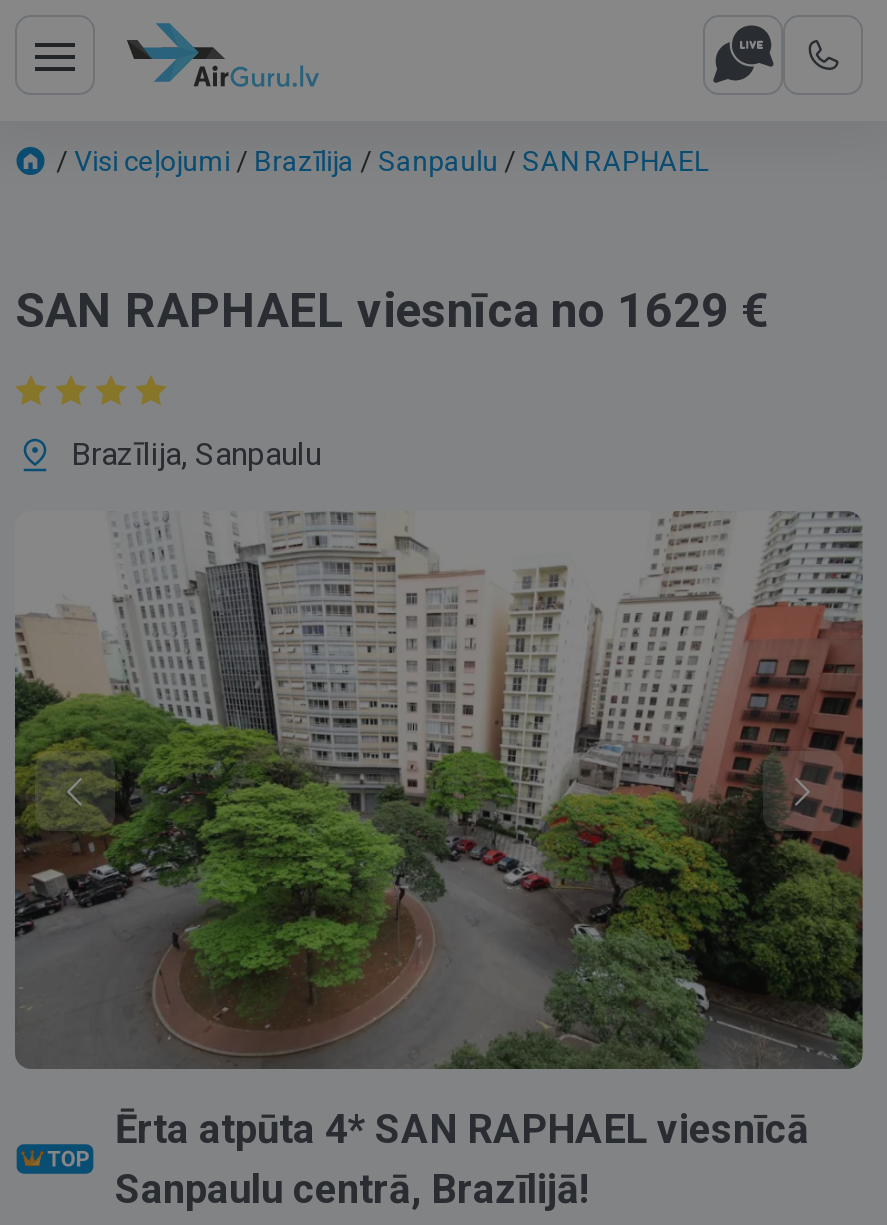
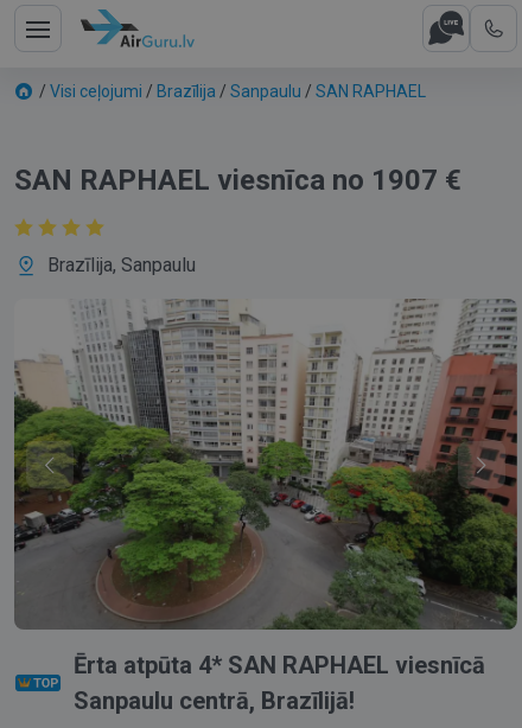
- SAN RAPHAEL viesnīca no 1629 €
+ SAN RAPHAEL viesnīca no 1907 €
